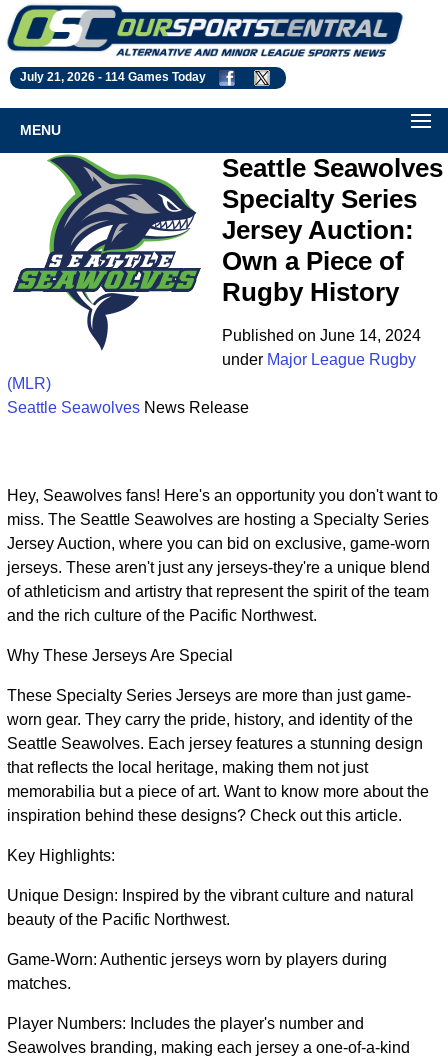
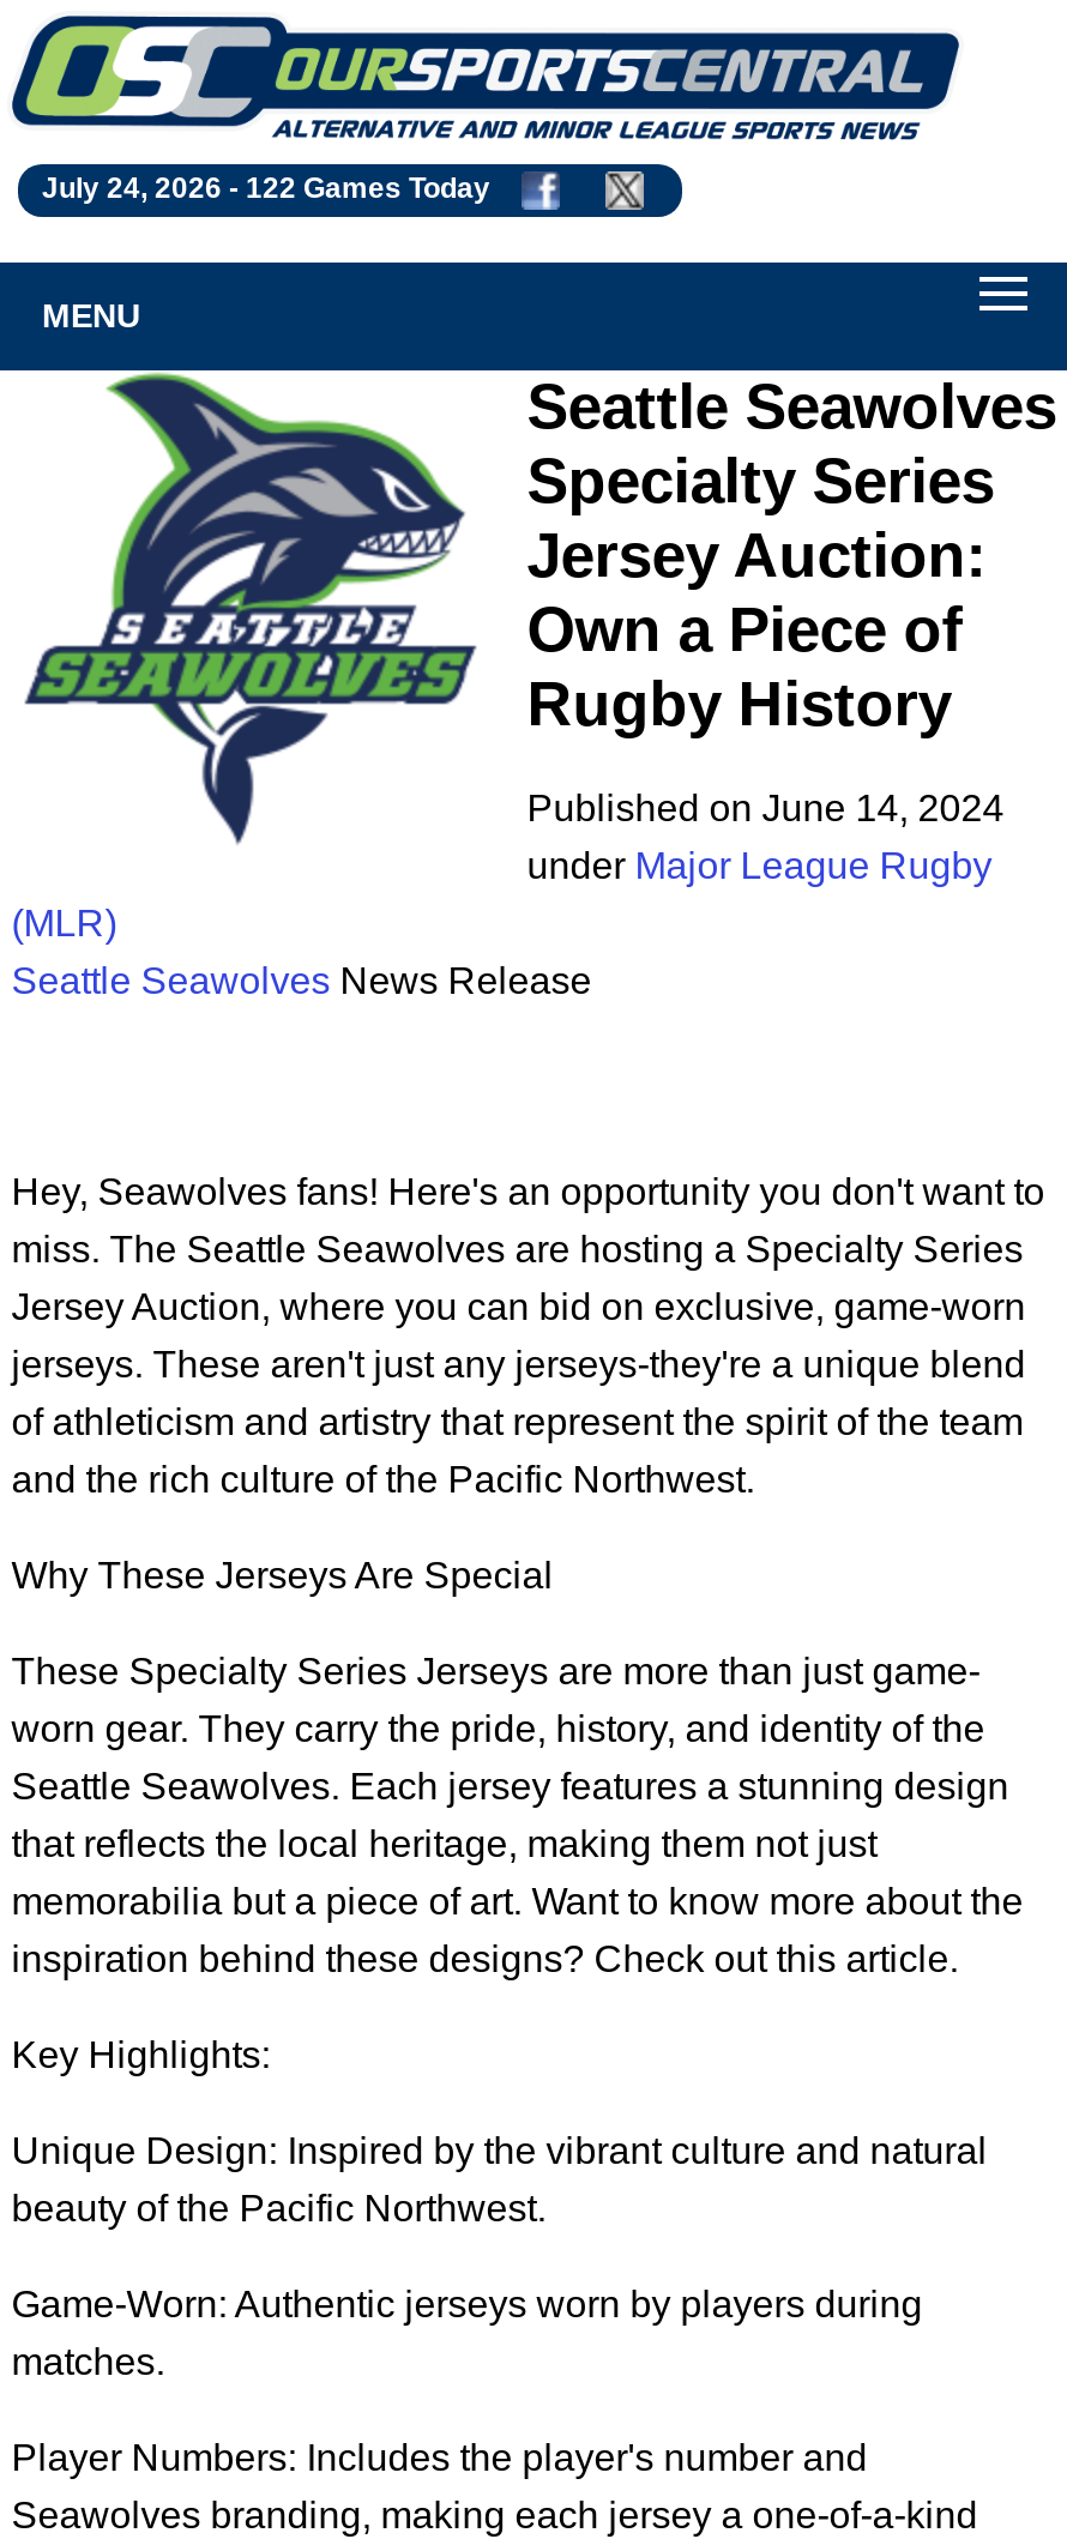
- July 21, 2026 - 114 Games Today
+ July 24, 2026 - 122 Games Today
